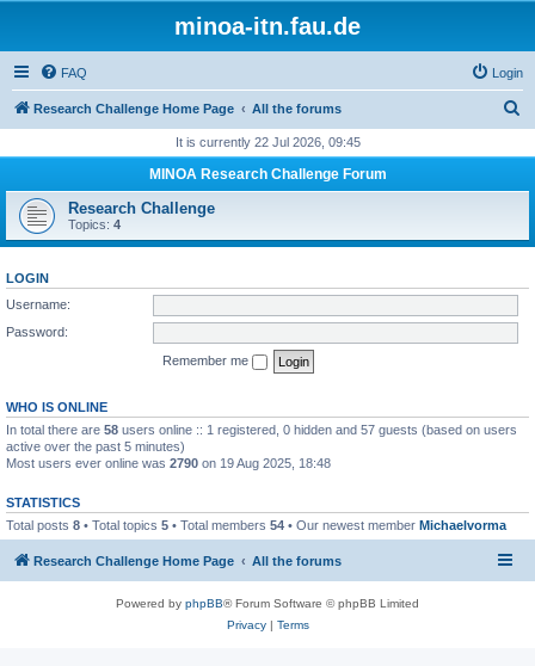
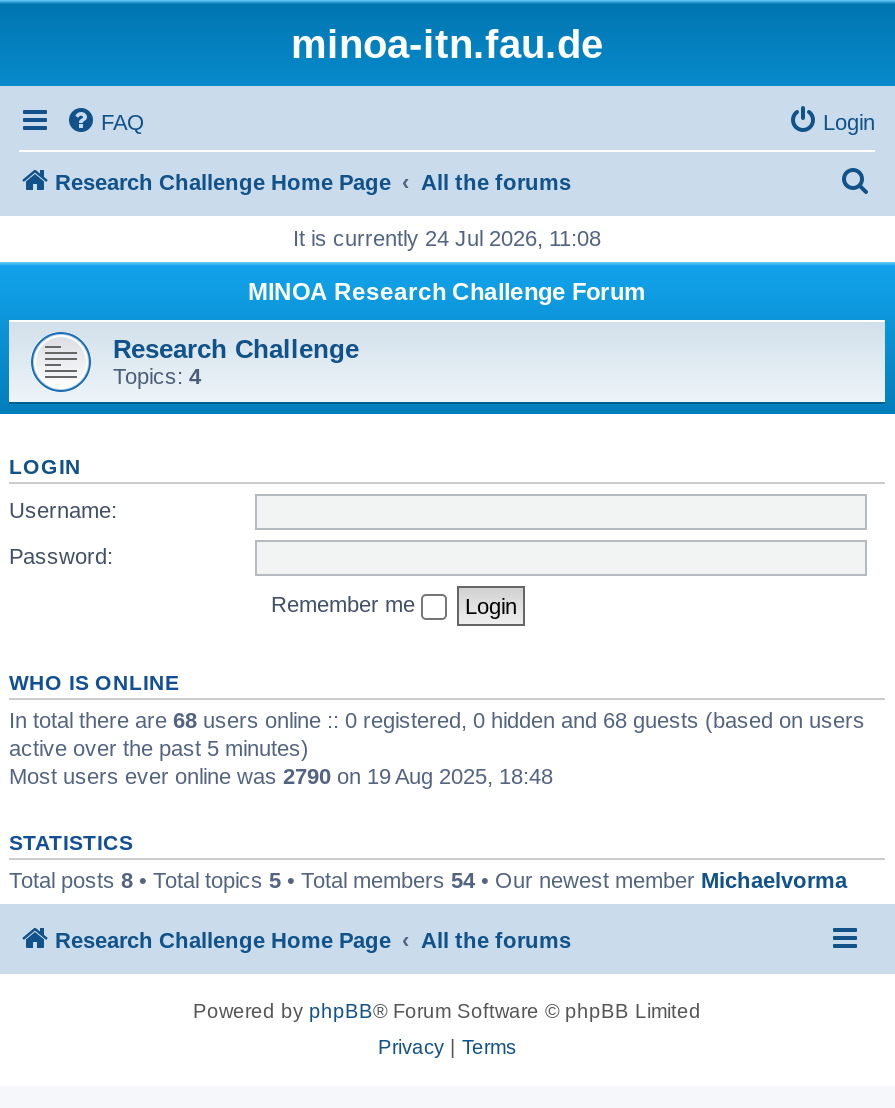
- It is currently 22 Jul 2026, 09:45
+ It is currently 24 Jul 2026, 11:08

- In total there are 58 users online :: 1 registered, 0 hidden and 57 guests (based on users
+ In total there are 68 users online :: 0 registered, 0 hidden and 68 guests (based on users
